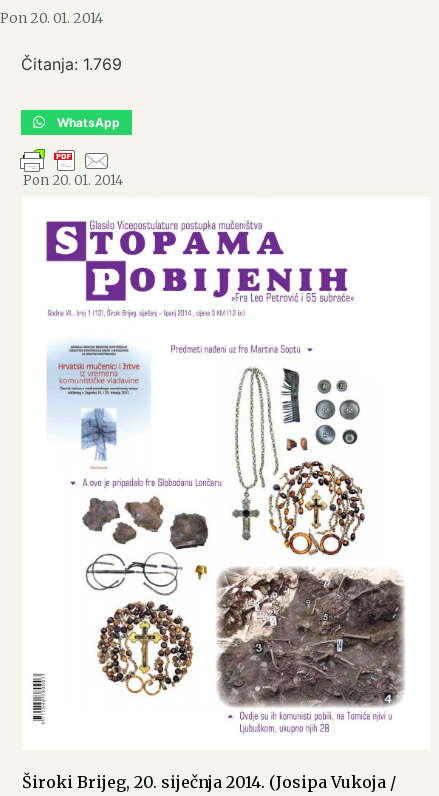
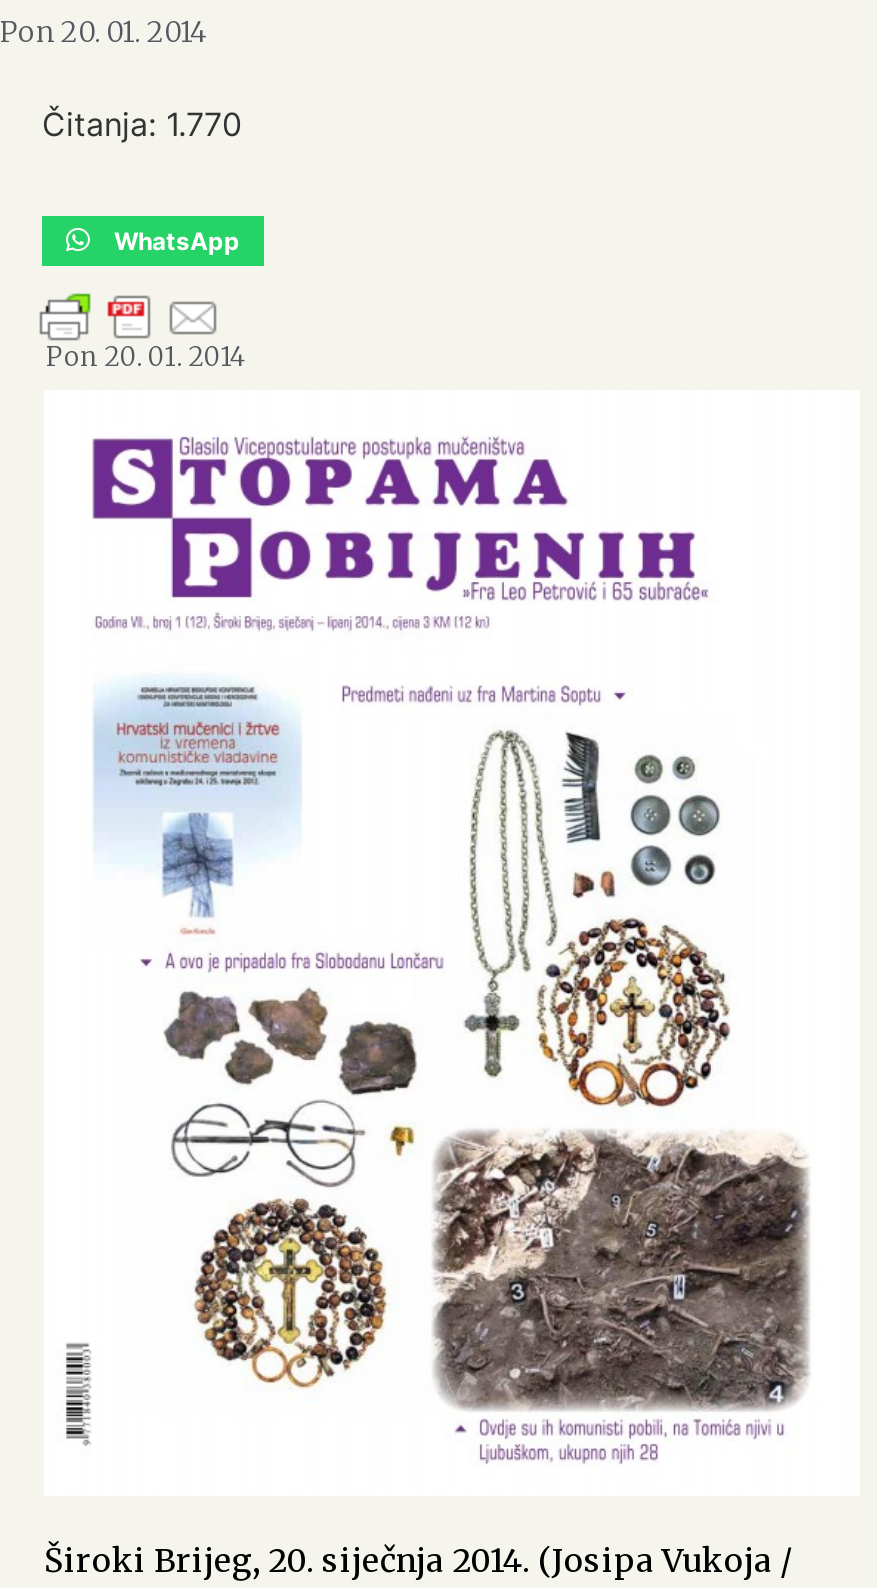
- Čitanja: 1.769
+ Čitanja: 1.770
